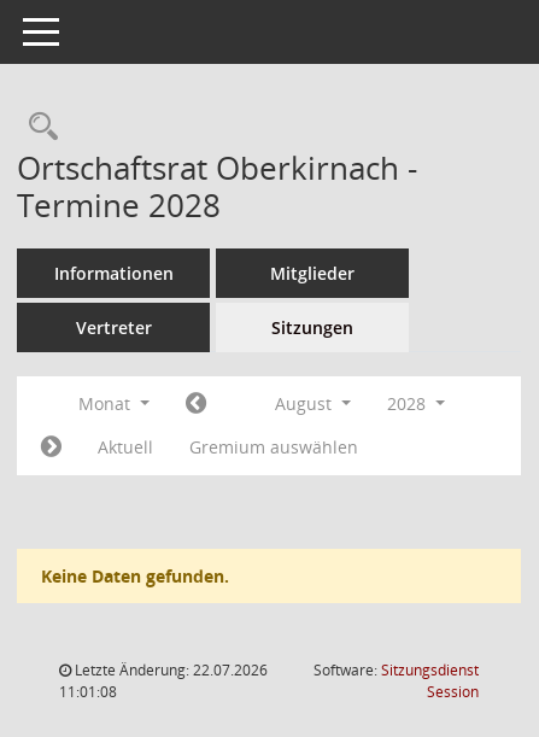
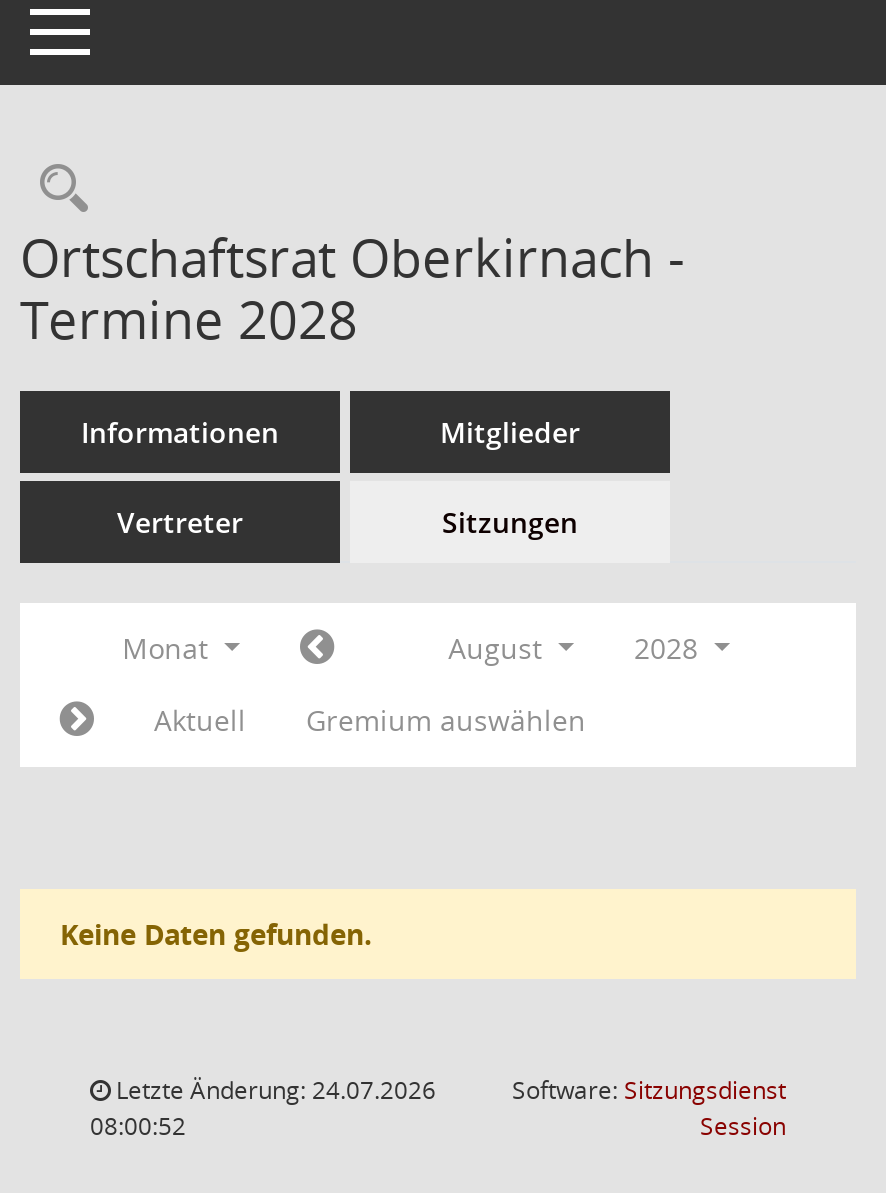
- Letzte Änderung: 22.07.2026
+ Letzte Änderung: 24.07.2026

- 11:01:08
+ 08:00:52
